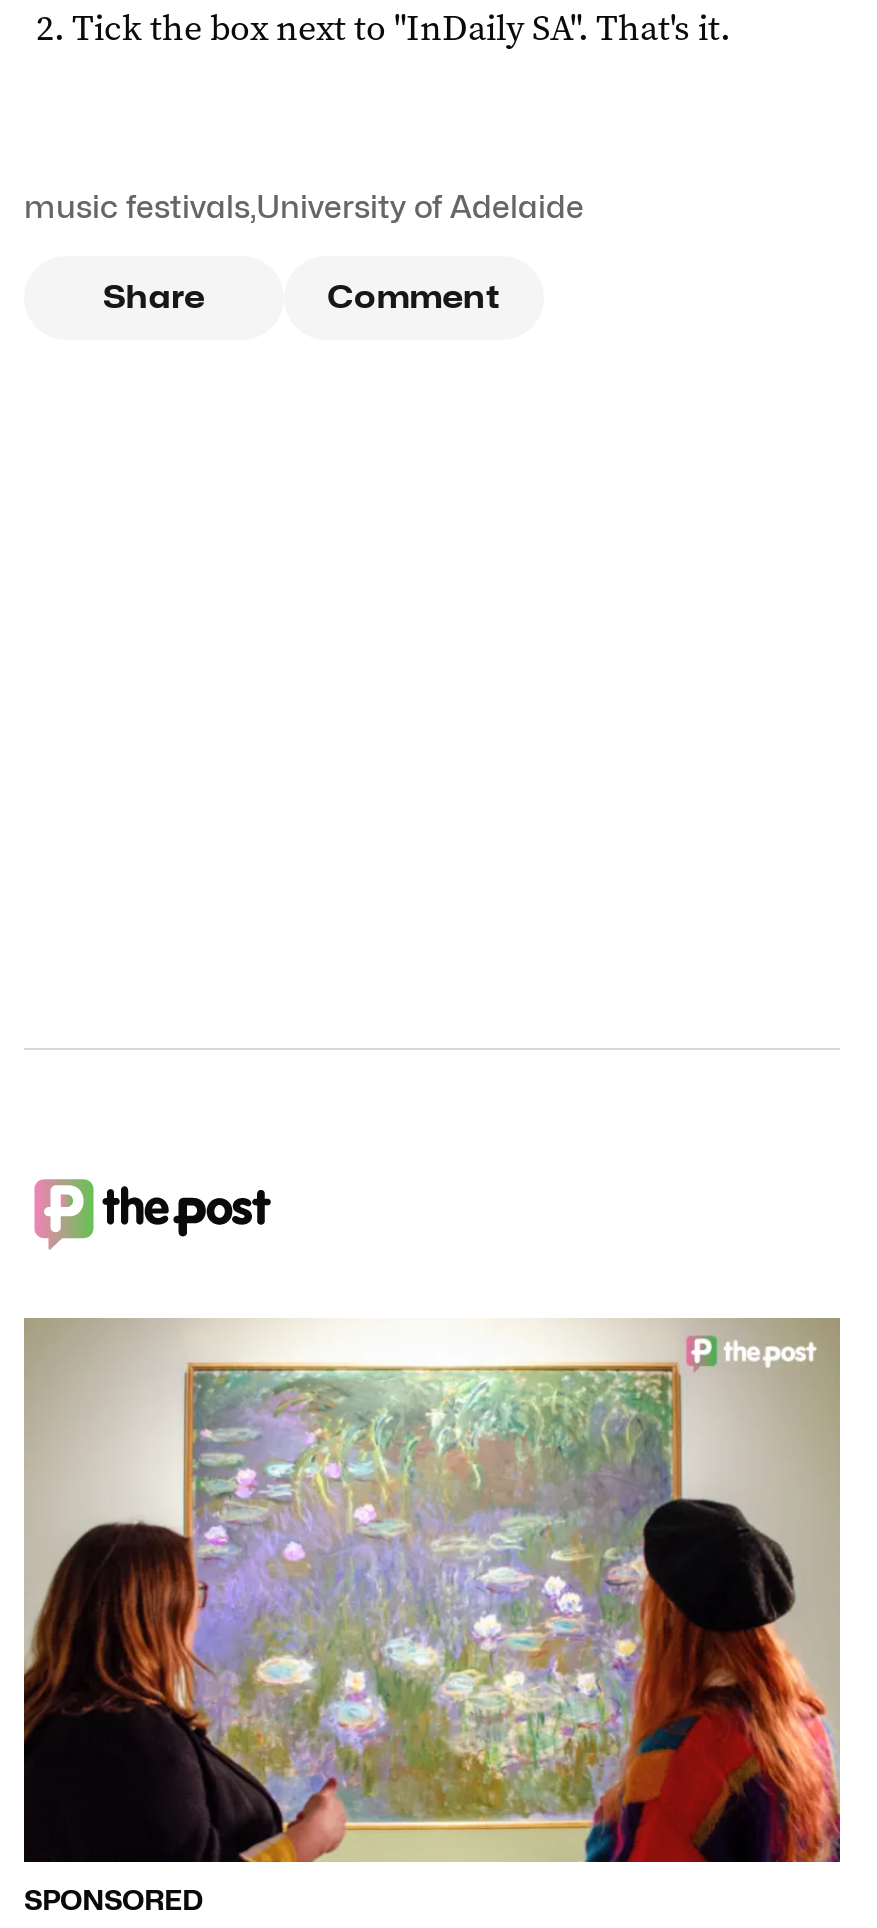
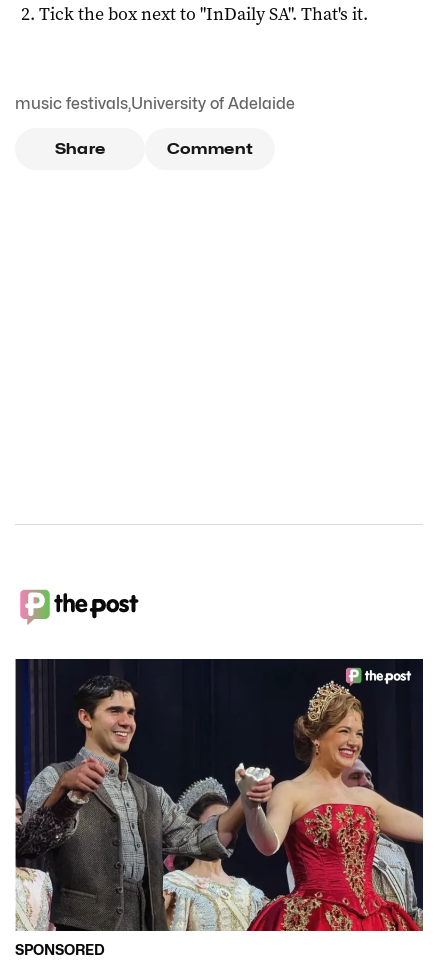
- [image]
+ [image]
